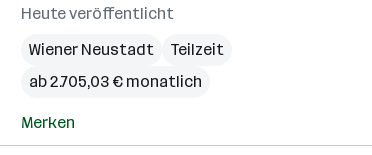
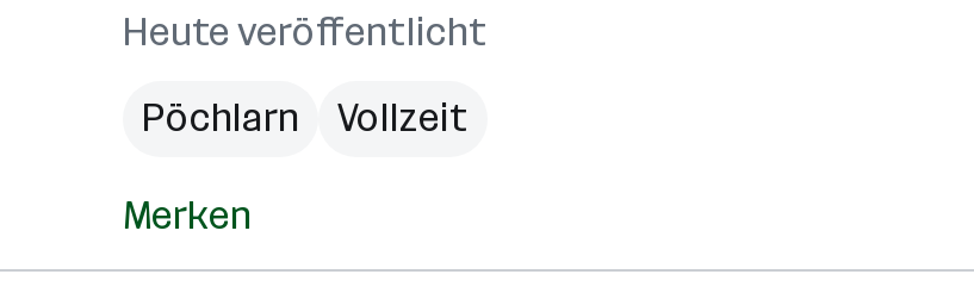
- Wiener Neustadt
- Teilzeit
- ab 2.705,03 € monatlich
+ Pöchlarn
+ Vollzeit
